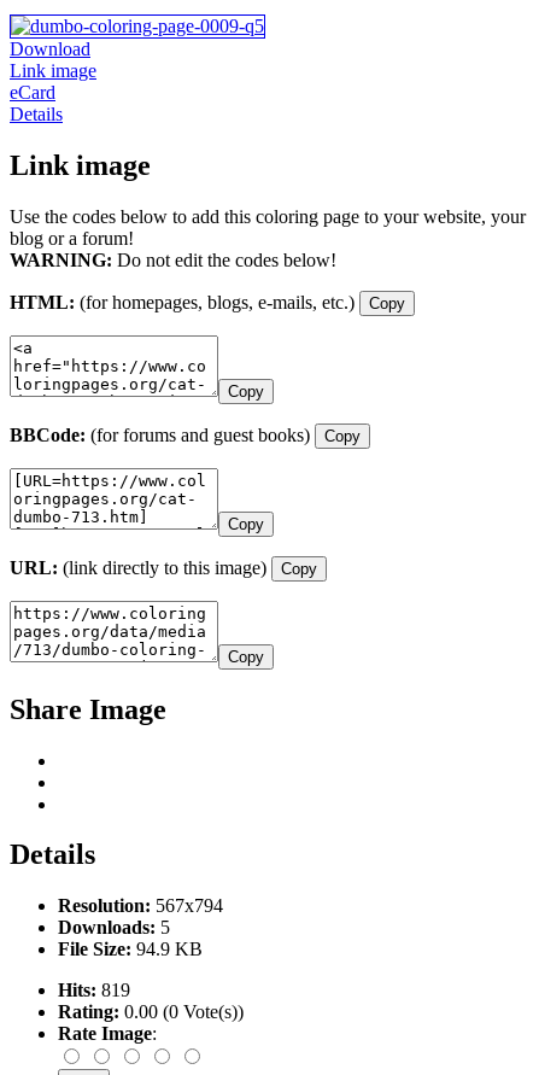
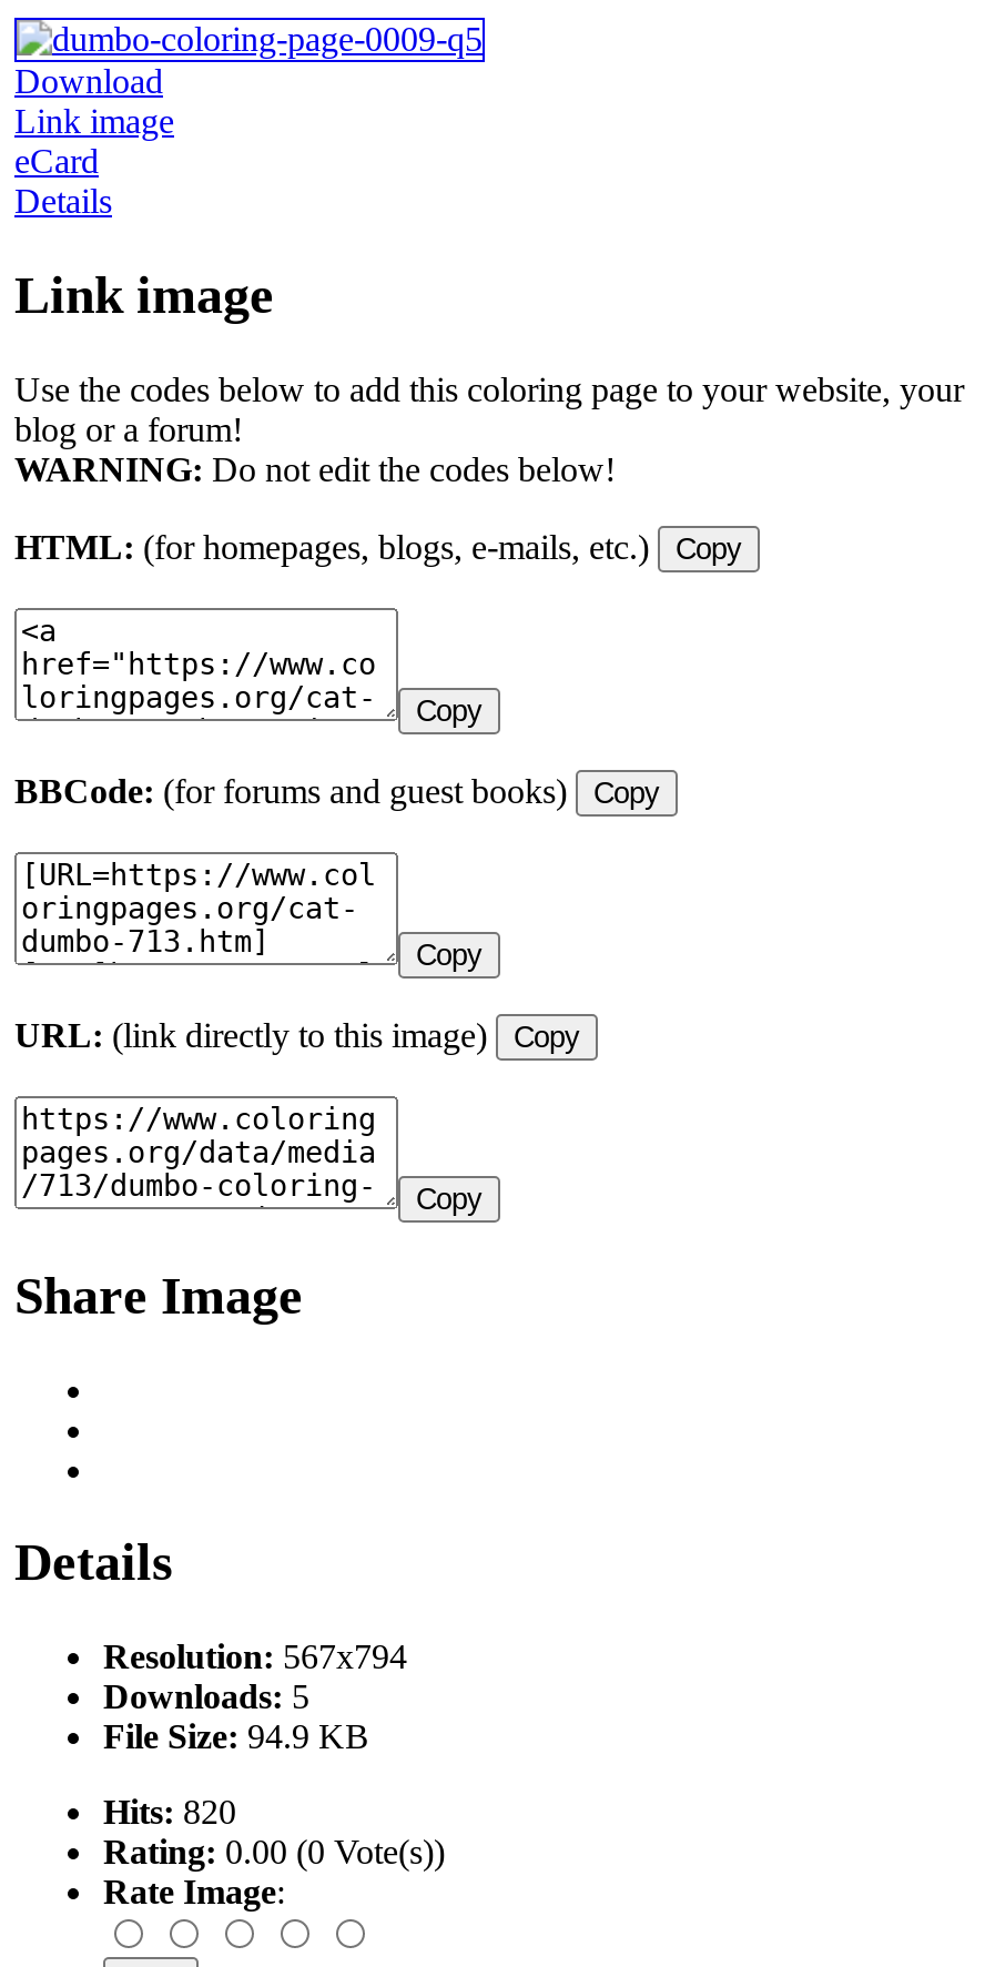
- Hits: 819
+ Hits: 820
